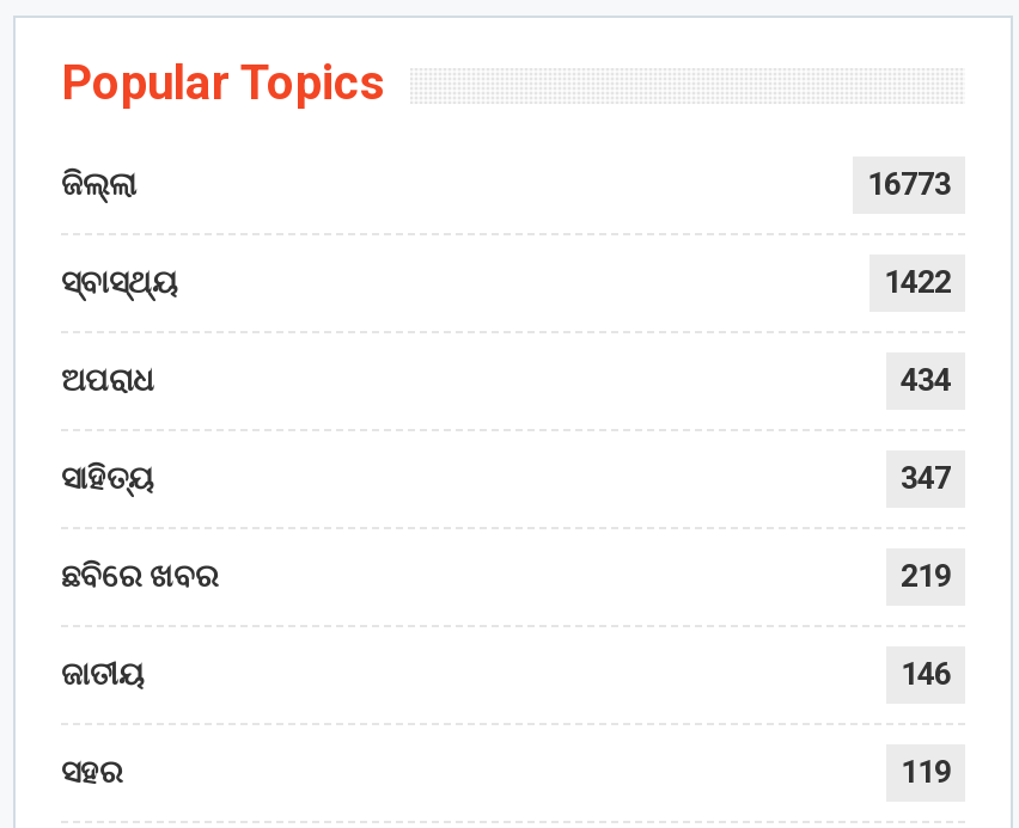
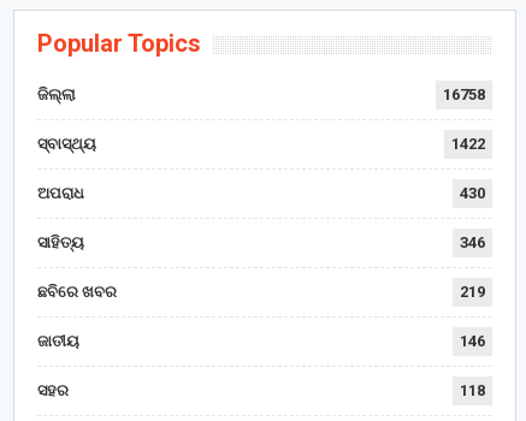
- 16773
+ 16758

- 434
+ 430

- 347
+ 346

- 119
+ 118
